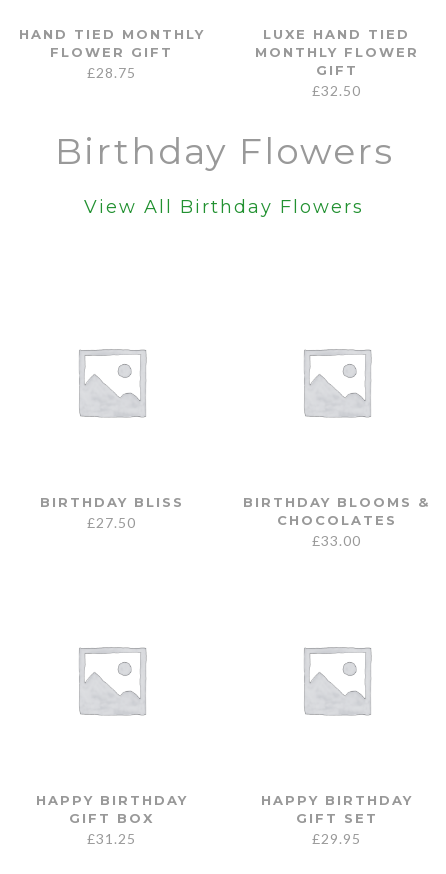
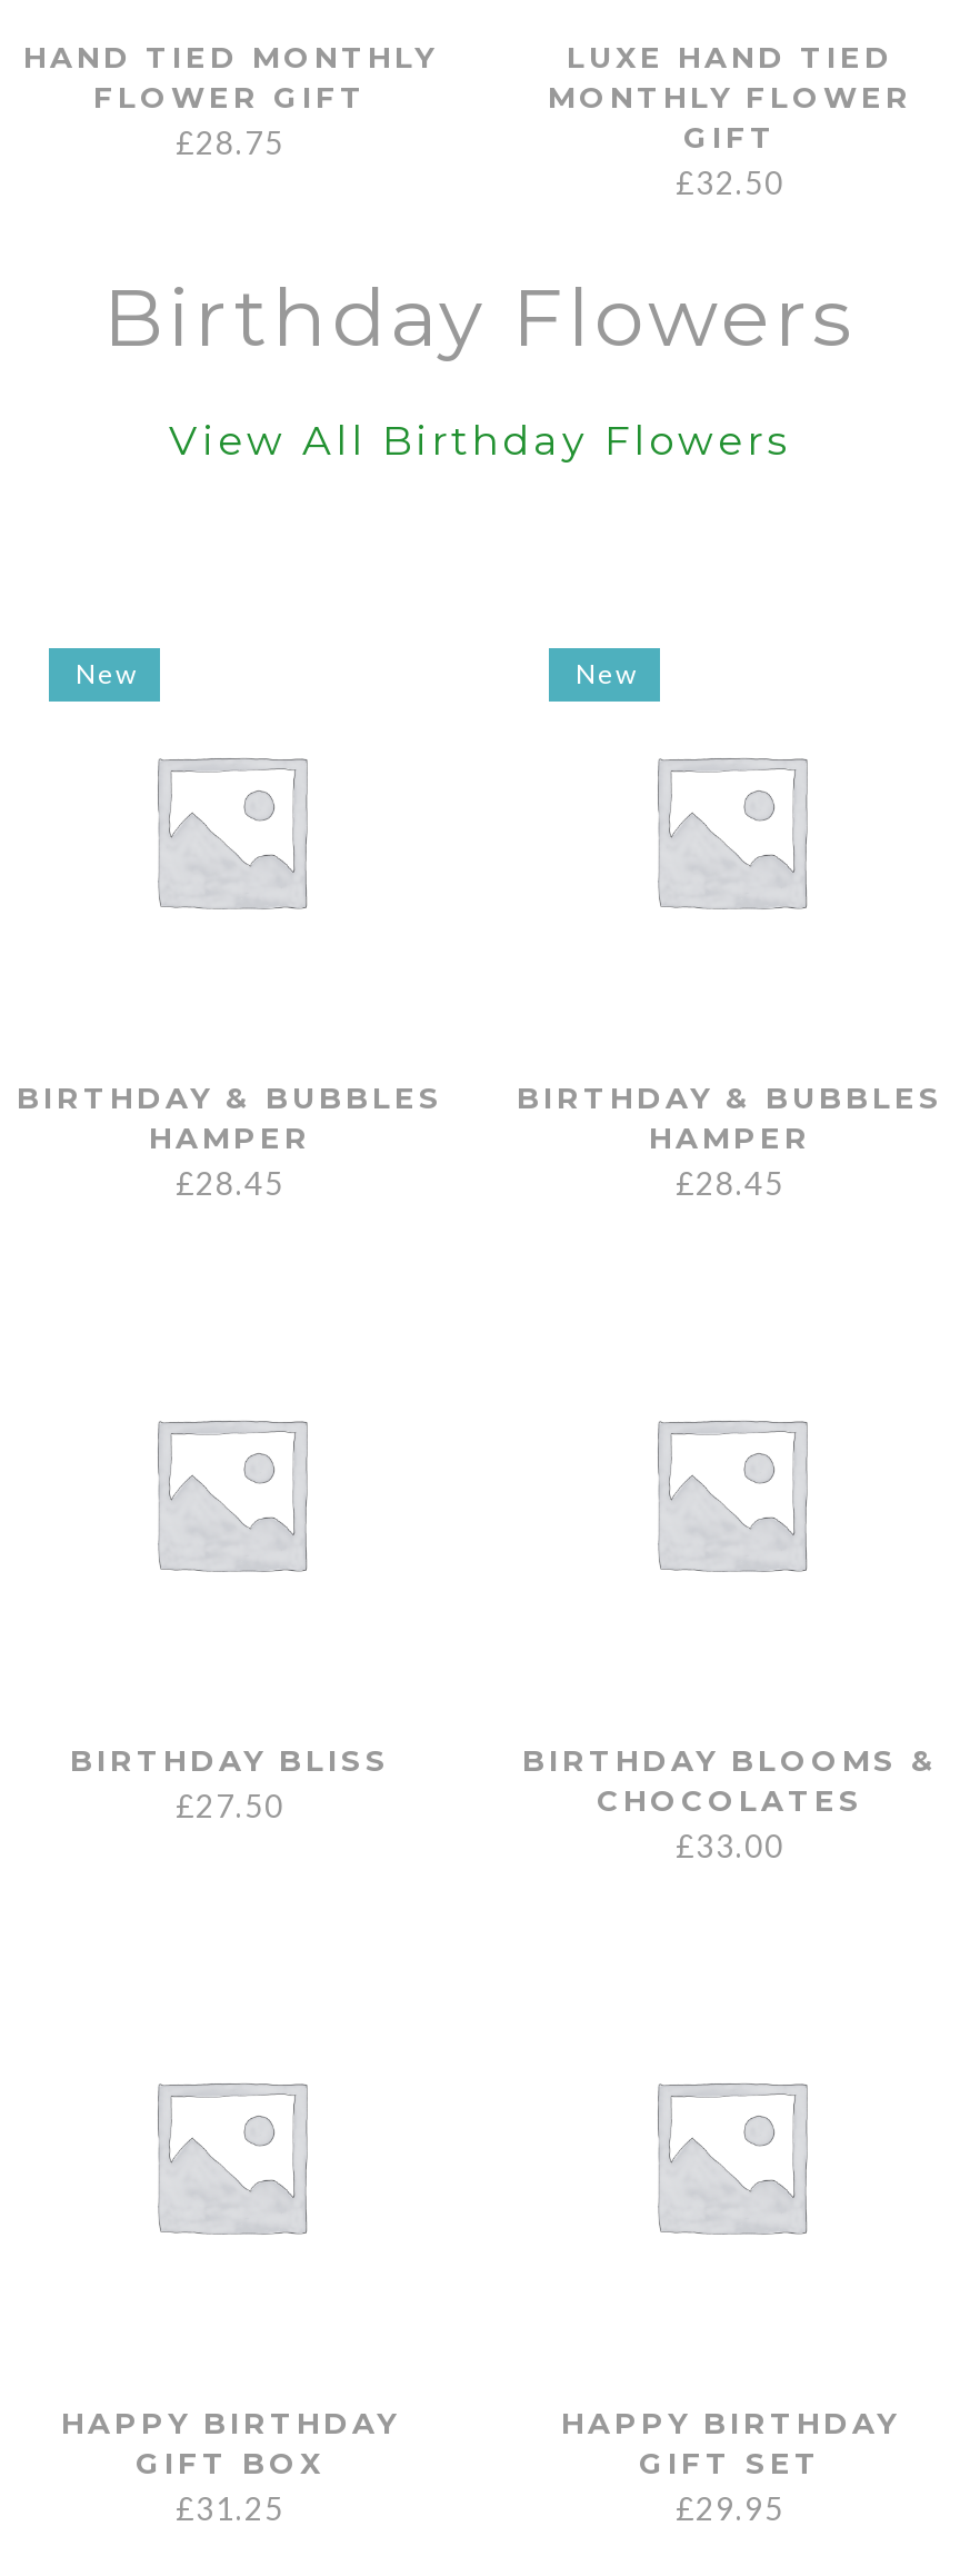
+ BIRTHDAY & BUBBLES
+ HAMPER
+ £28.45

+ New

+ BIRTHDAY & BUBBLES
+ HAMPER
+ £28.45

+ New
